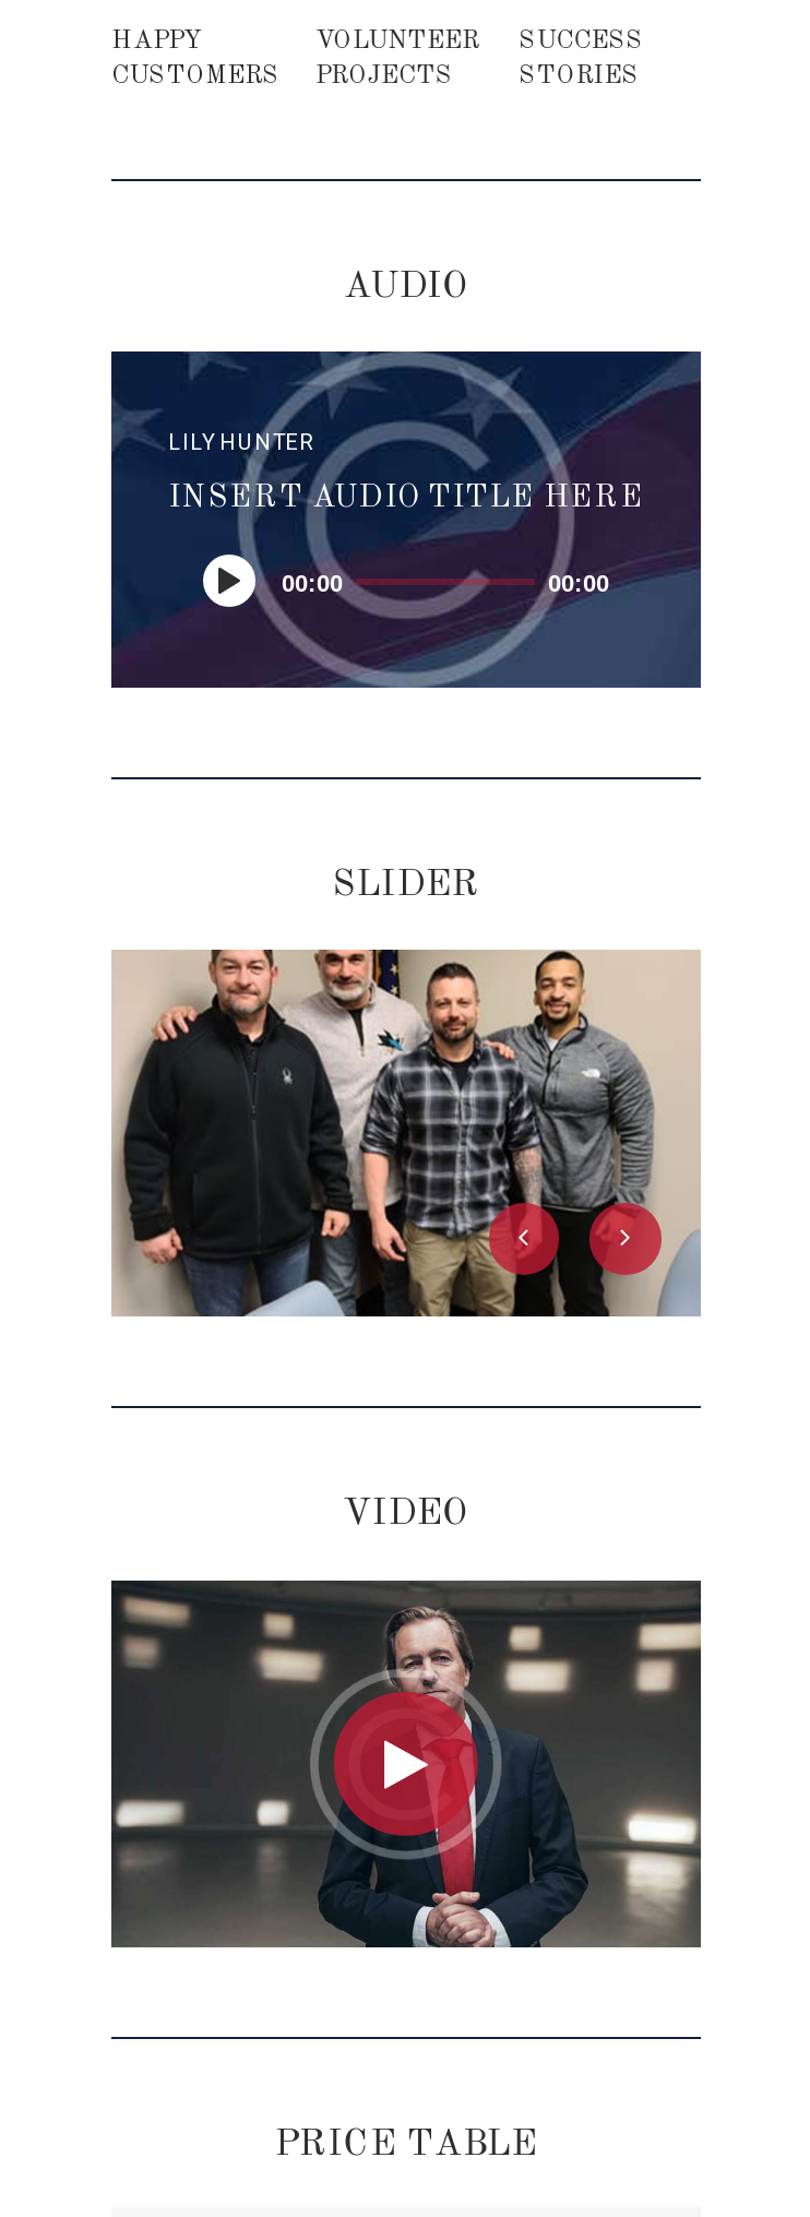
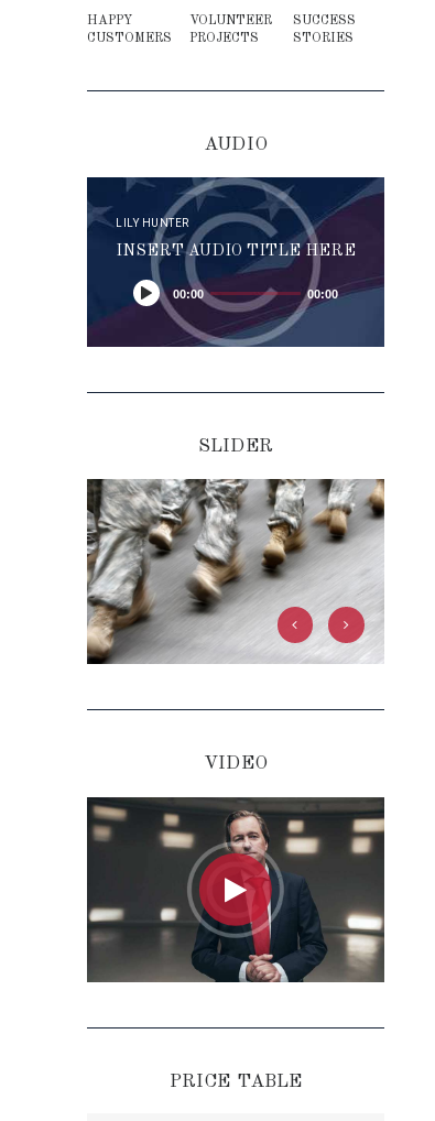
- [image]
+ [image]
